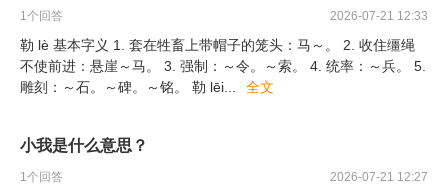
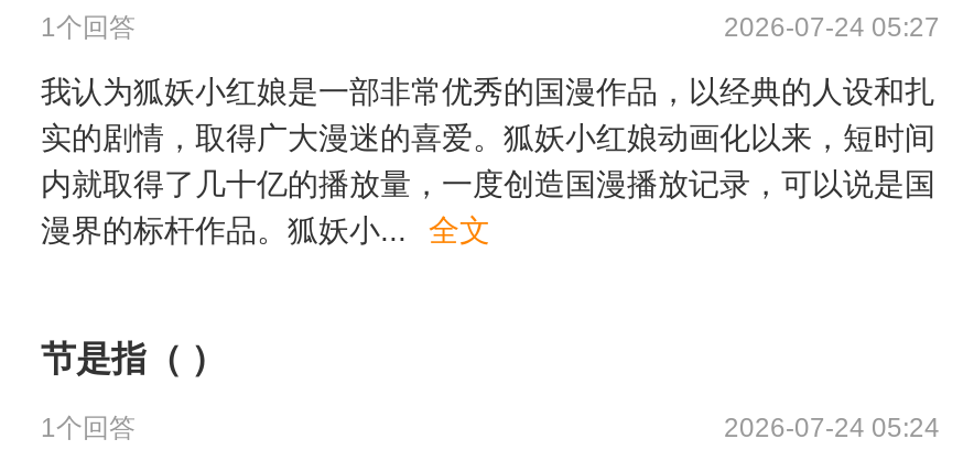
- 2026-07-21 12:33
+ 2026-07-24 05:27

- 勒 lè 基本字义 1. 套在牲畜上带帽子的笼头：马～。 2. 收住缰绳
- 不使前进：悬崖～马。 3. 强制：～令。～索。 4. 统率：～兵。 5.
- 雕刻：～石。～碑。～铭。 勒 lēi...
+ 我认为狐妖小红娘是一部非常优秀的国漫作品，以经典的人设和扎
+ 实的剧情，取得广大漫迷的喜爱。狐妖小红娘动画化以来，短时间
+ 内就取得了几十亿的播放量，一度创造国漫播放记录，可以说是国
+ 漫界的标杆作品。狐妖小...

- 小我是什么意思？
+ 节是指（ ）

- 2026-07-21 12:27
+ 2026-07-24 05:24
